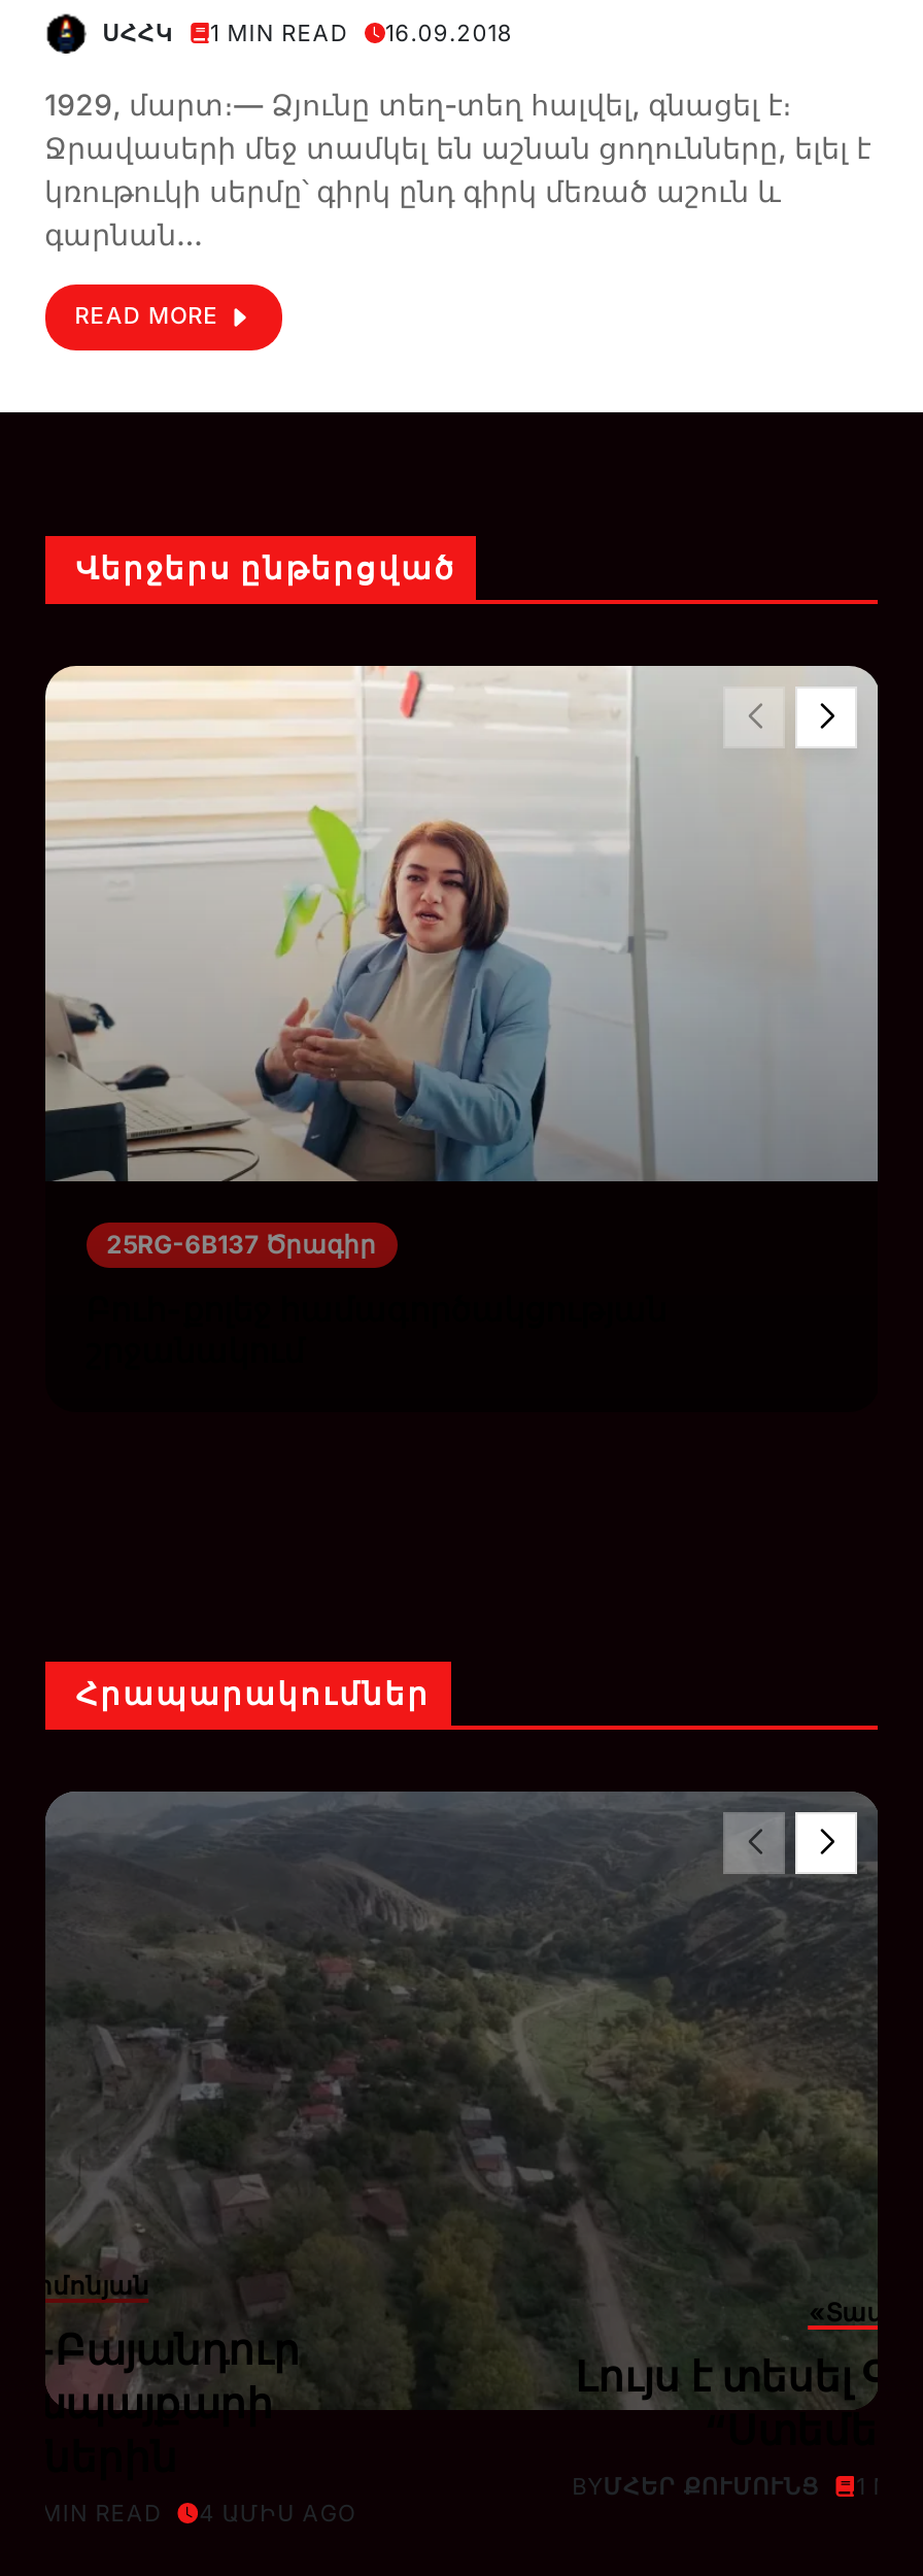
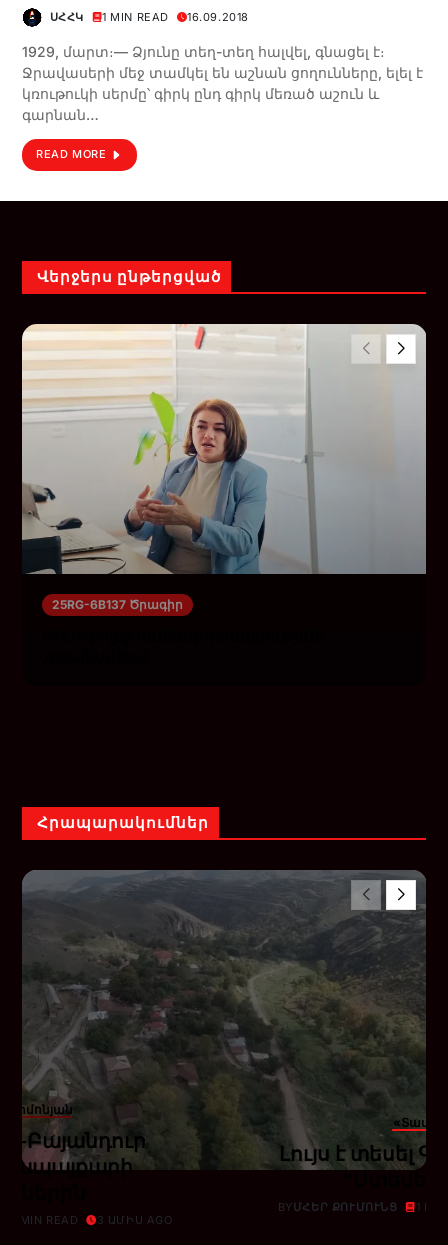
- 4 ԱՄԻՍ AGO
+ 3 ԱՄԻՍ AGO
